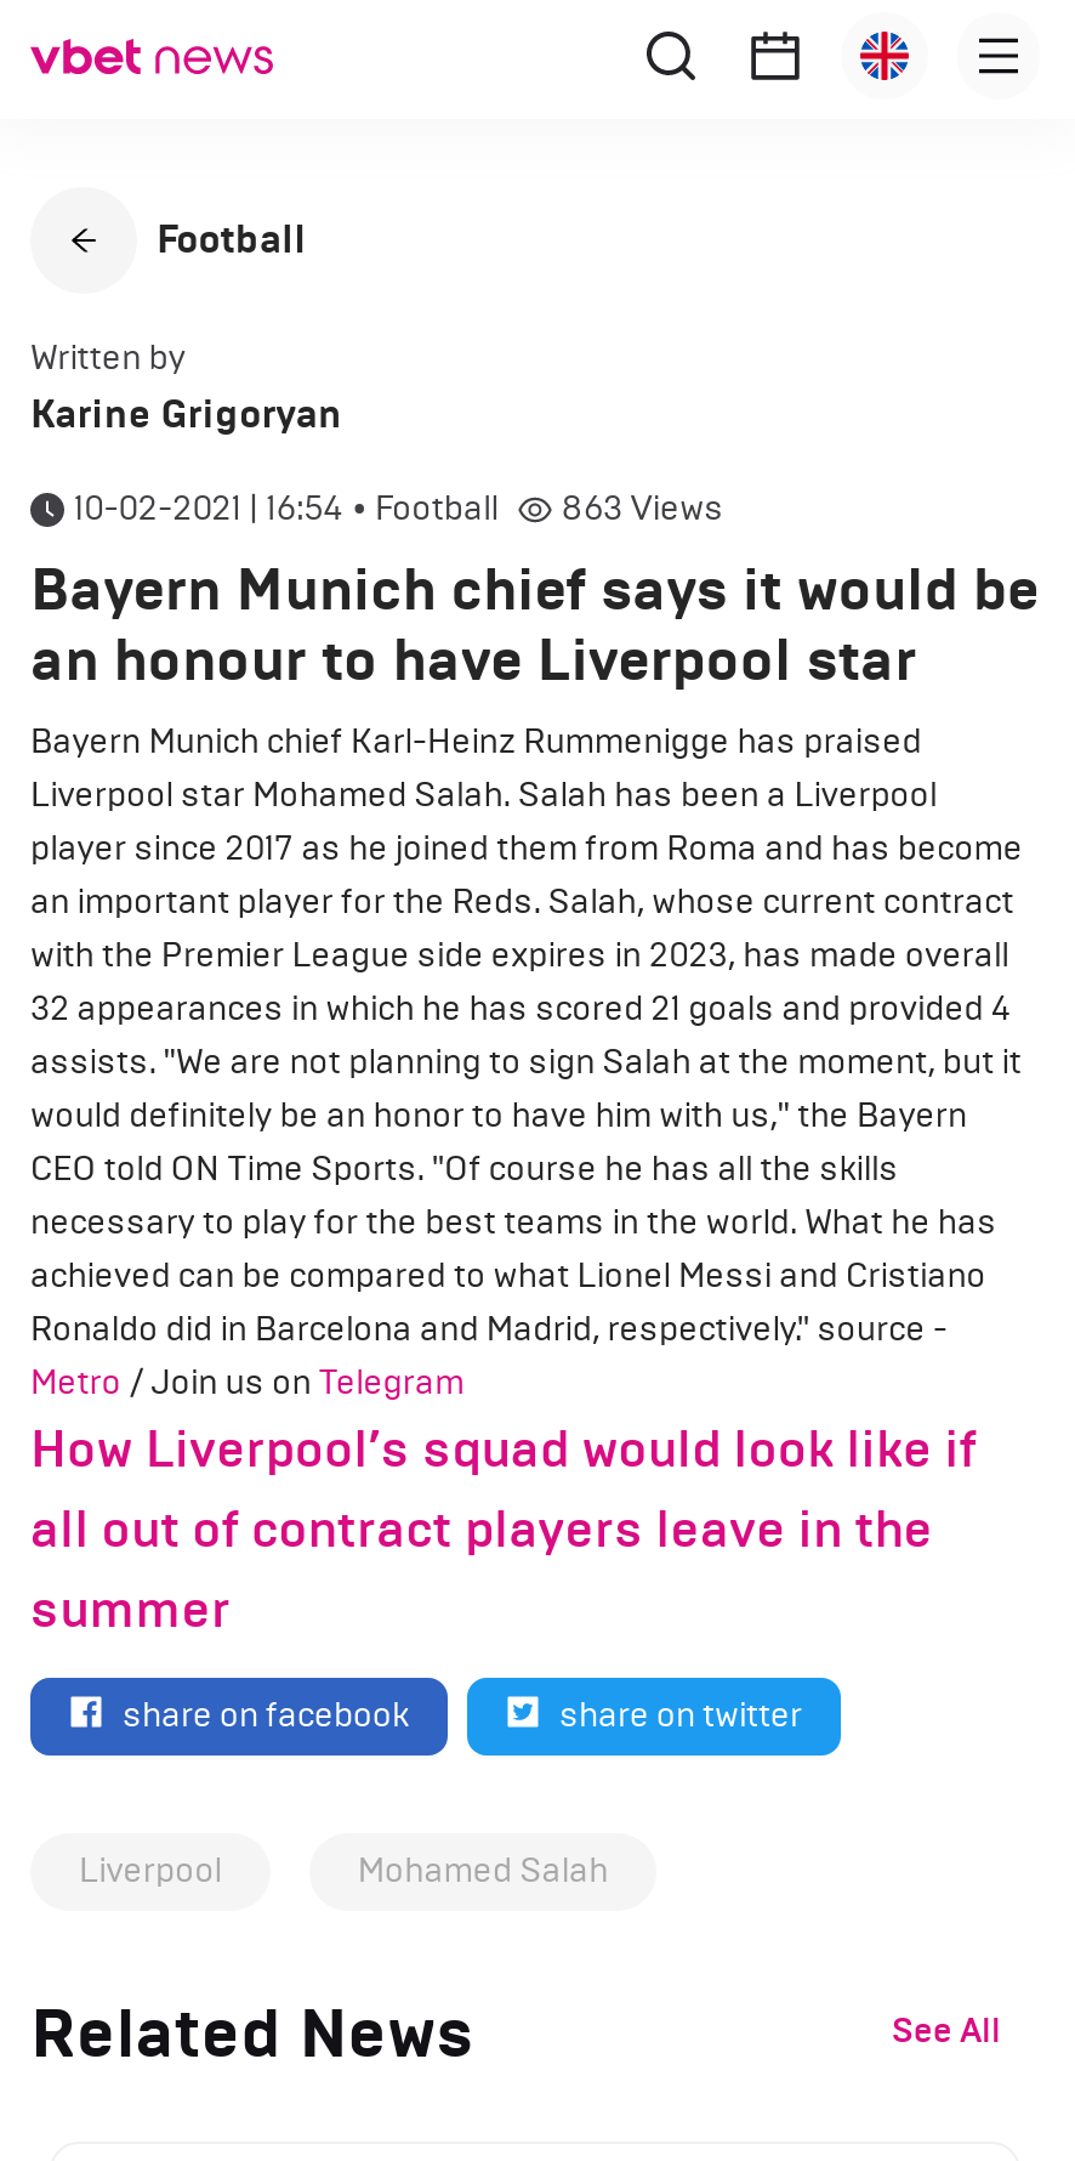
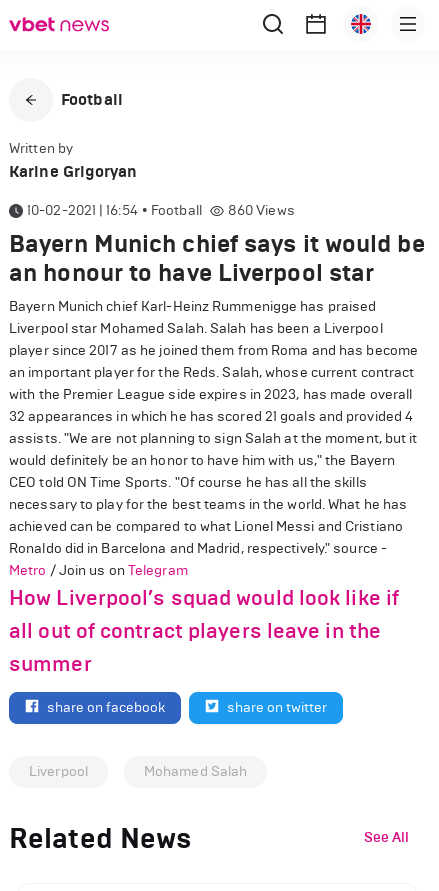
- 863 Views
+ 860 Views
